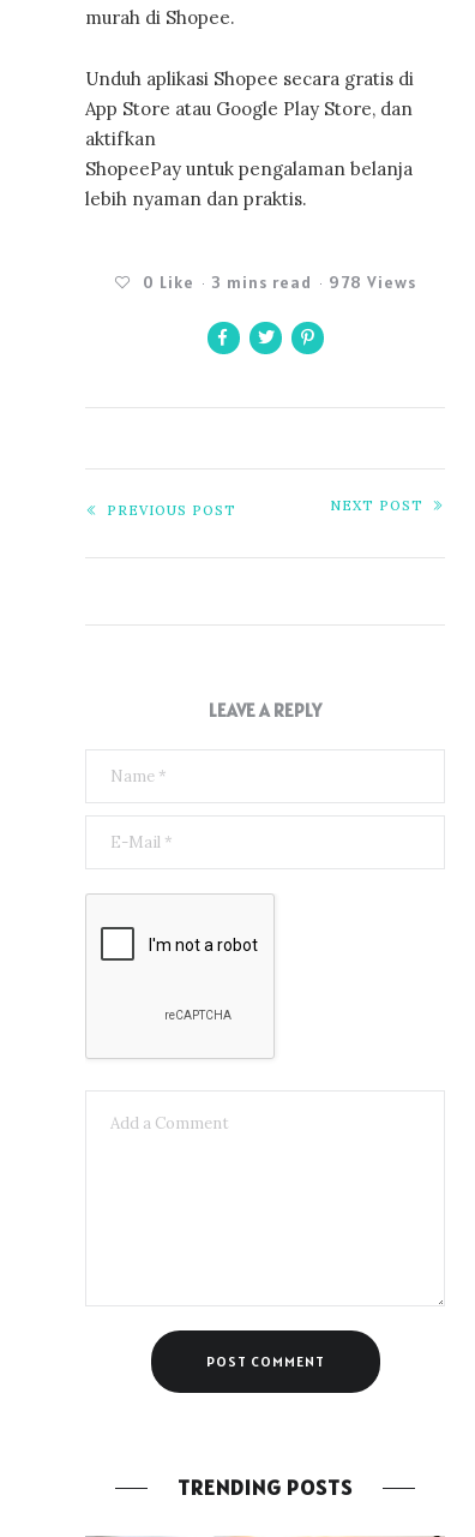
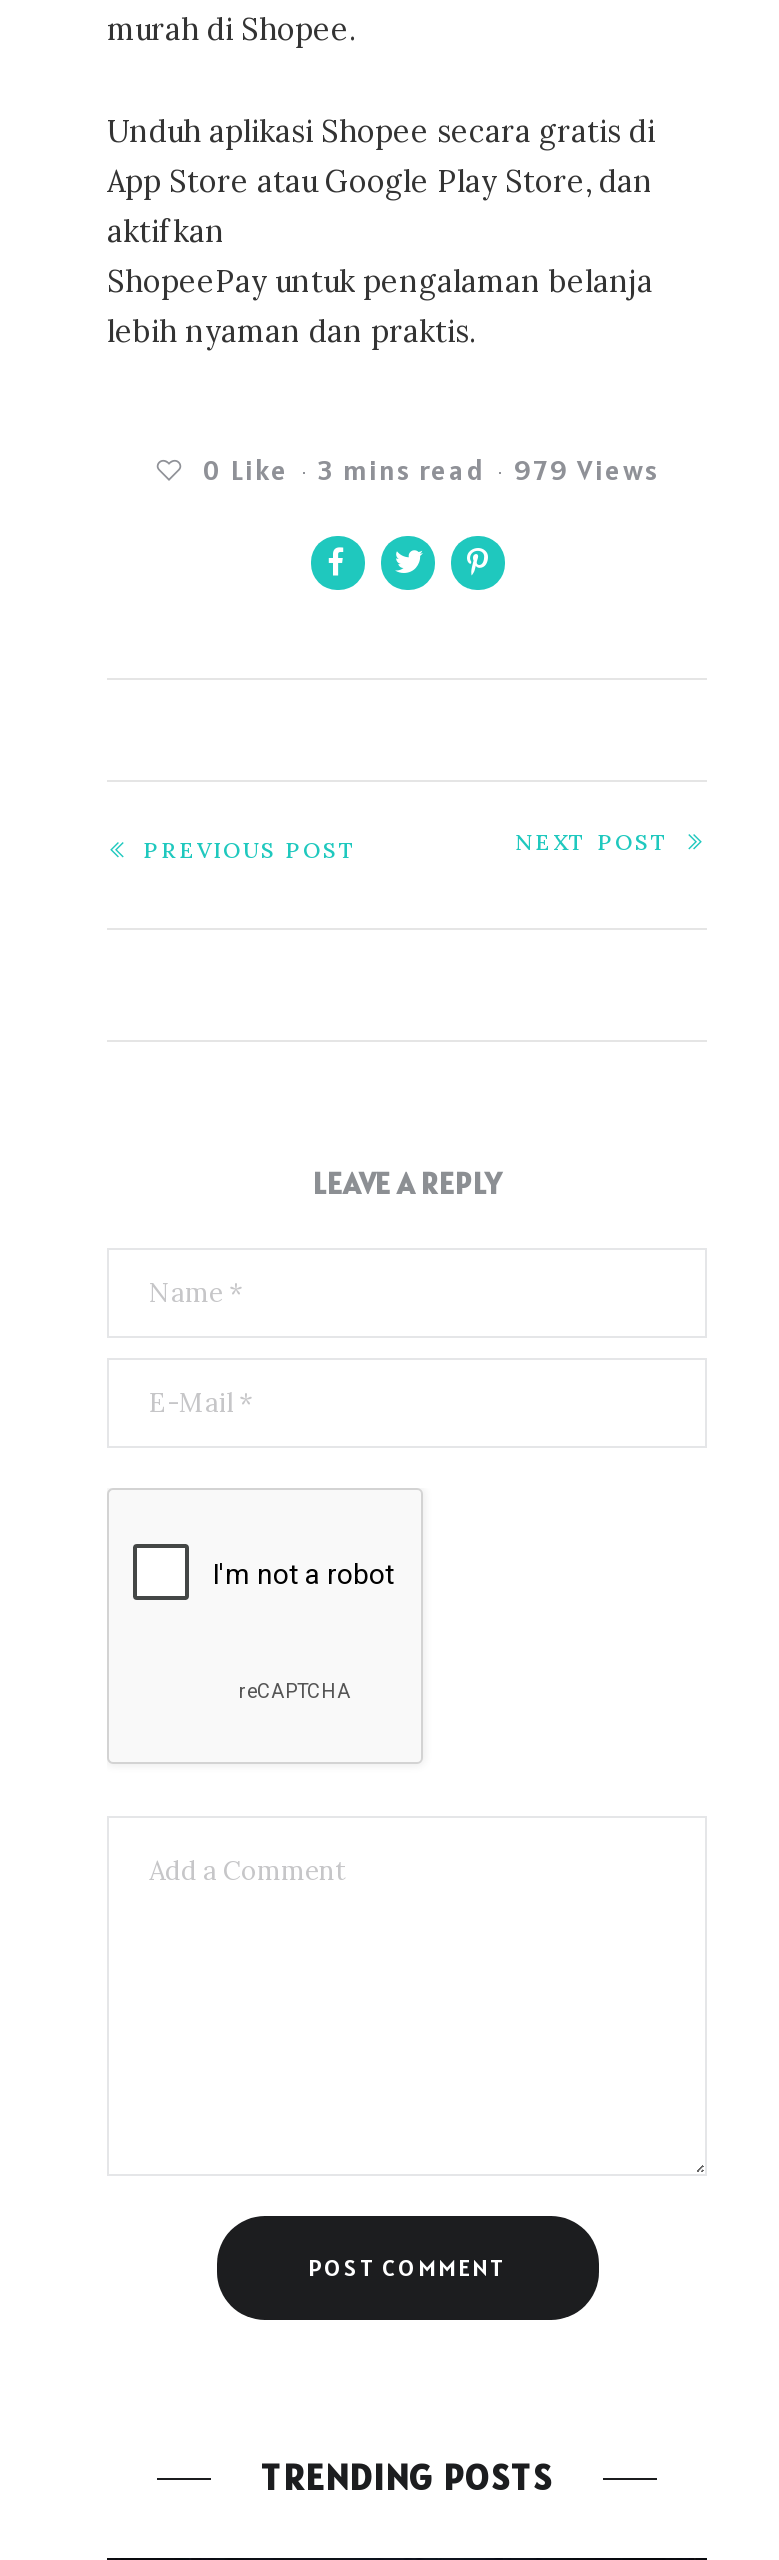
- 0 Like 3 mins read 978 Views
+ 0 Like 3 mins read 979 Views
